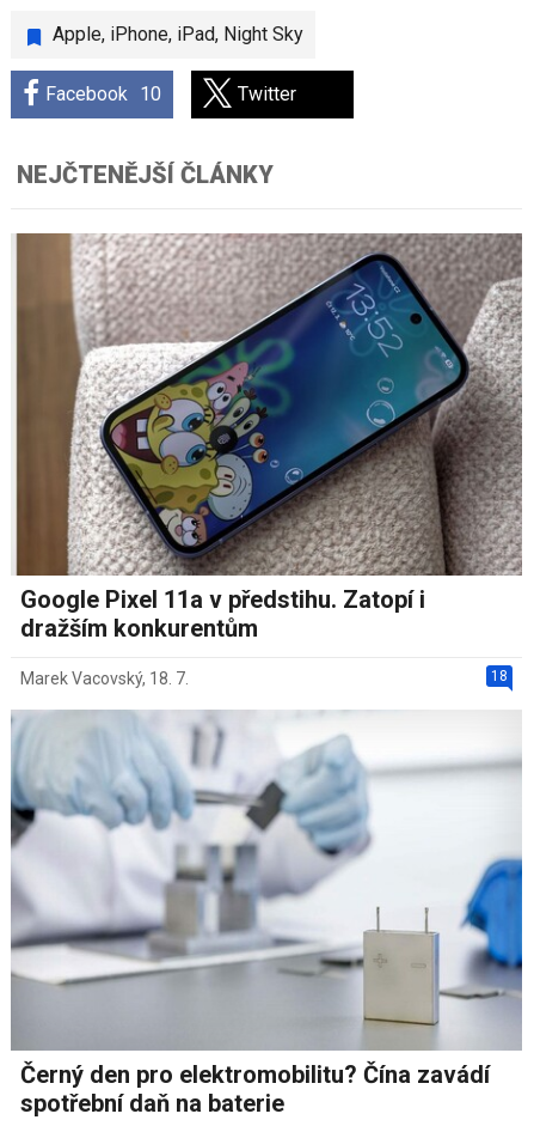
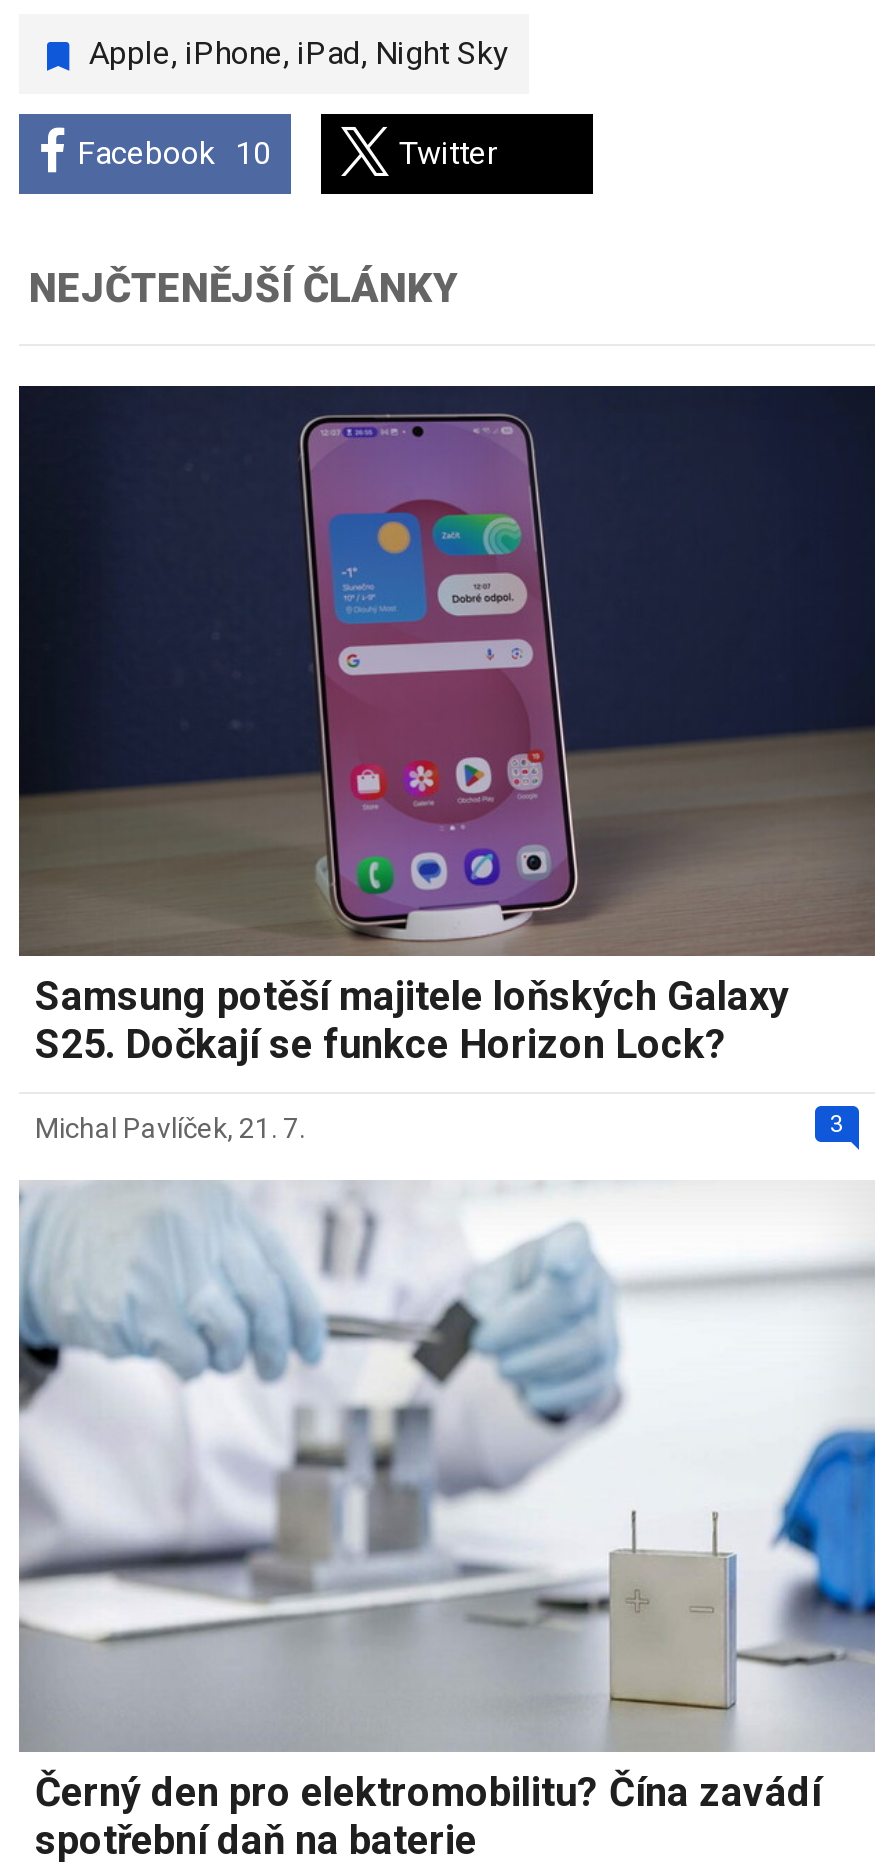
- [image]
- Google Pixel 11a v předstihu. Zatopí i
- dražším konkurentům
+ [image]
+ Samsung potěší majitele loňských Galaxy
+ S25. Dočkají se funkce Horizon Lock?

- 18
- Marek Vacovský, 18. 7.
+ 3
+ Michal Pavlíček, 21. 7.
